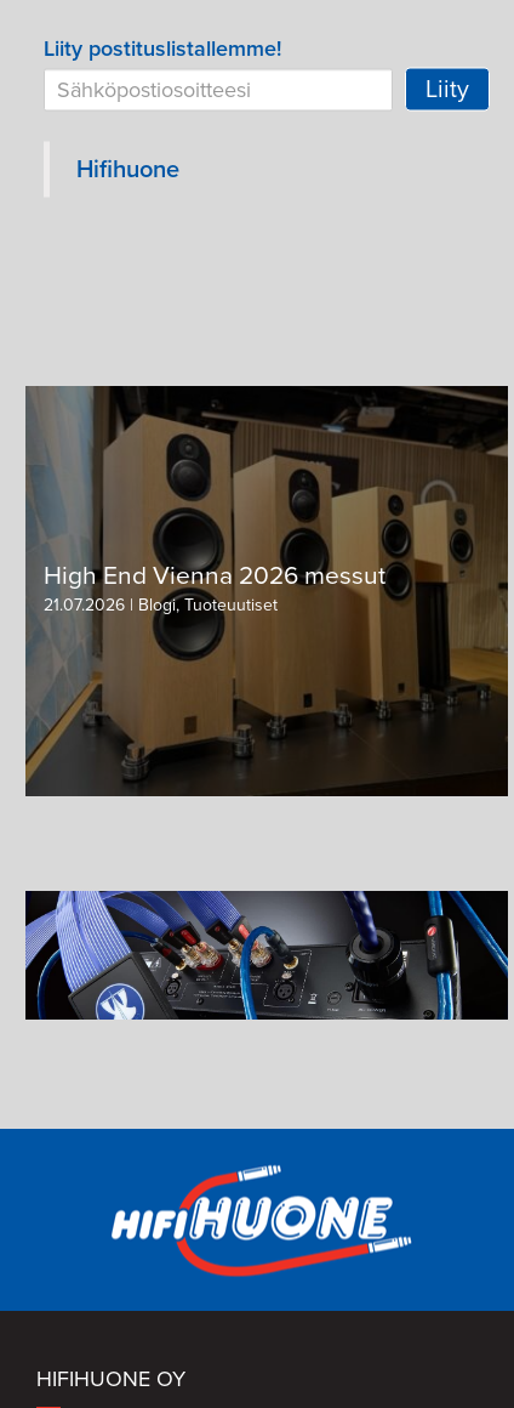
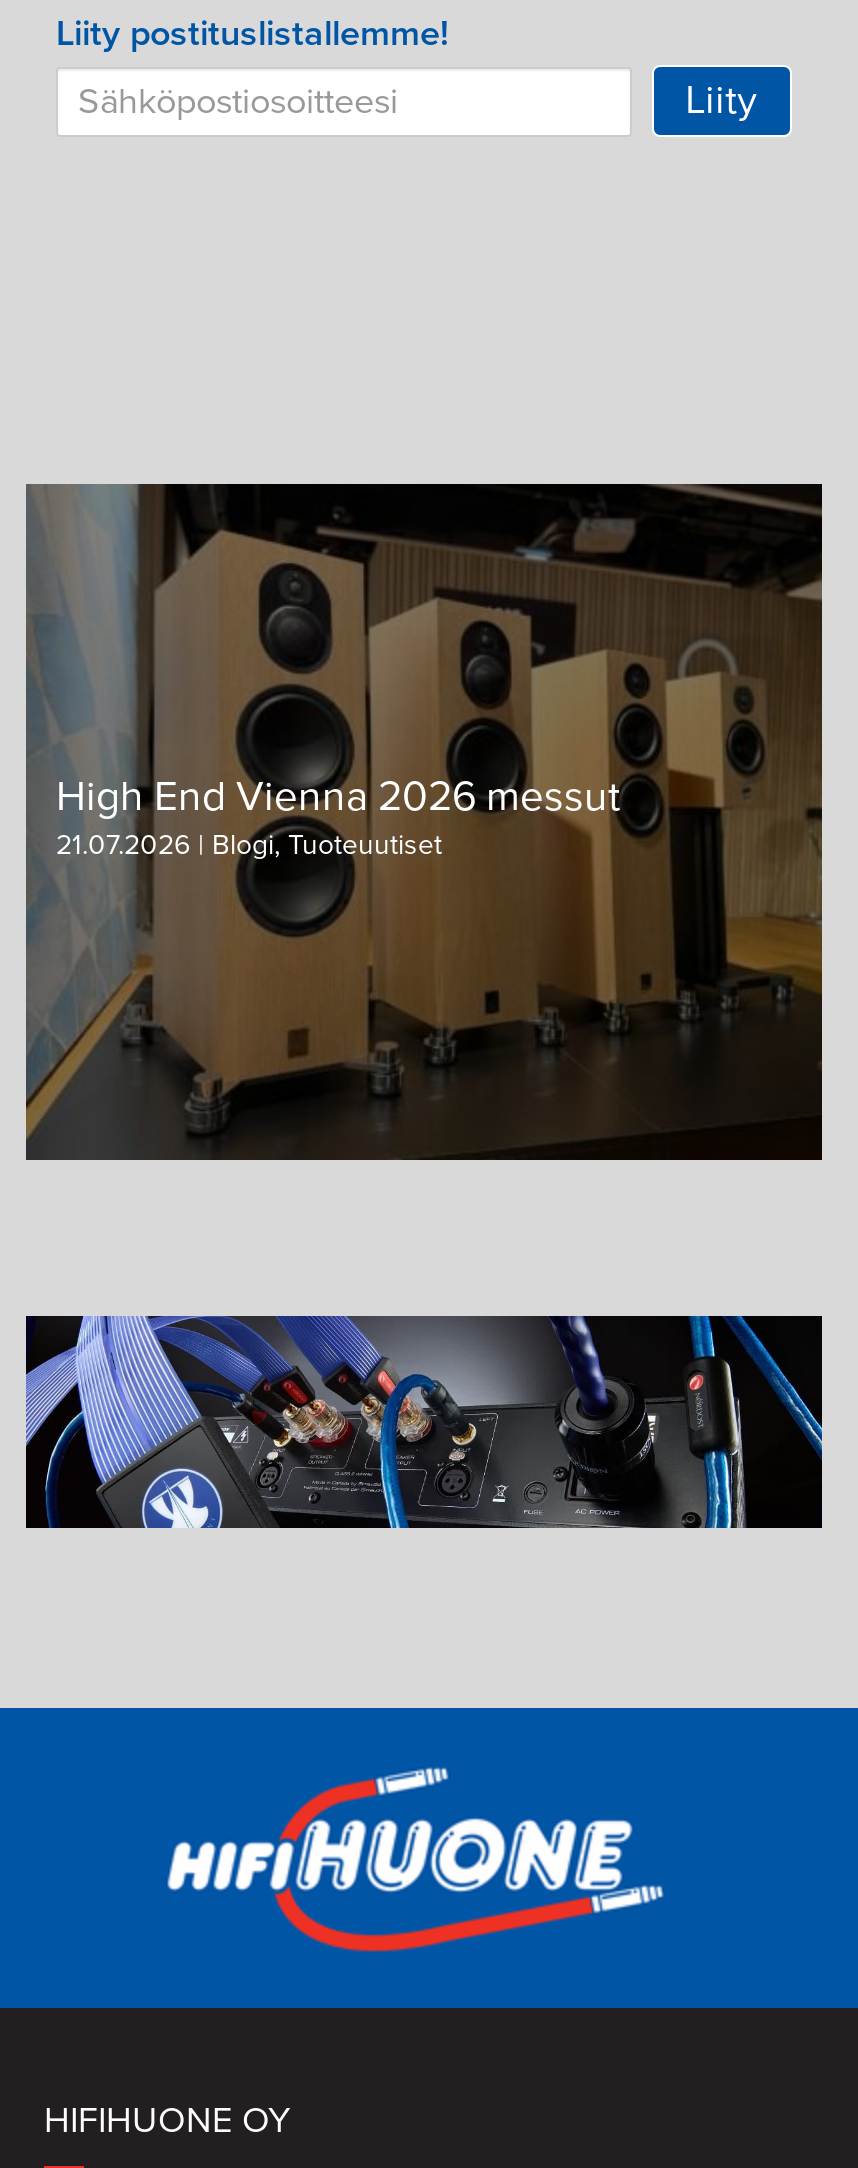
- Hifihuone
